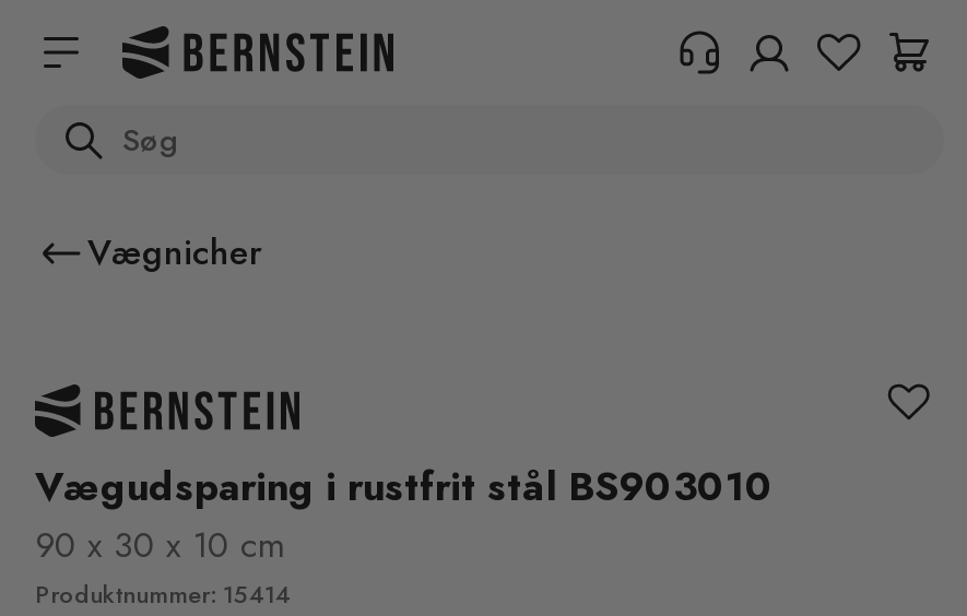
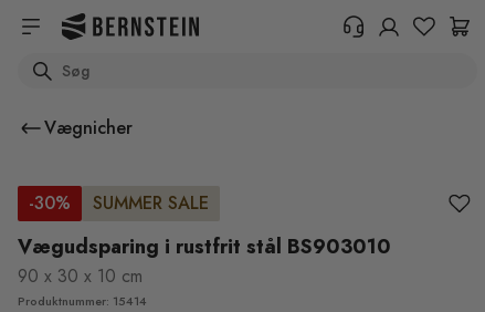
+ SUMMER SALE
+ -30%
